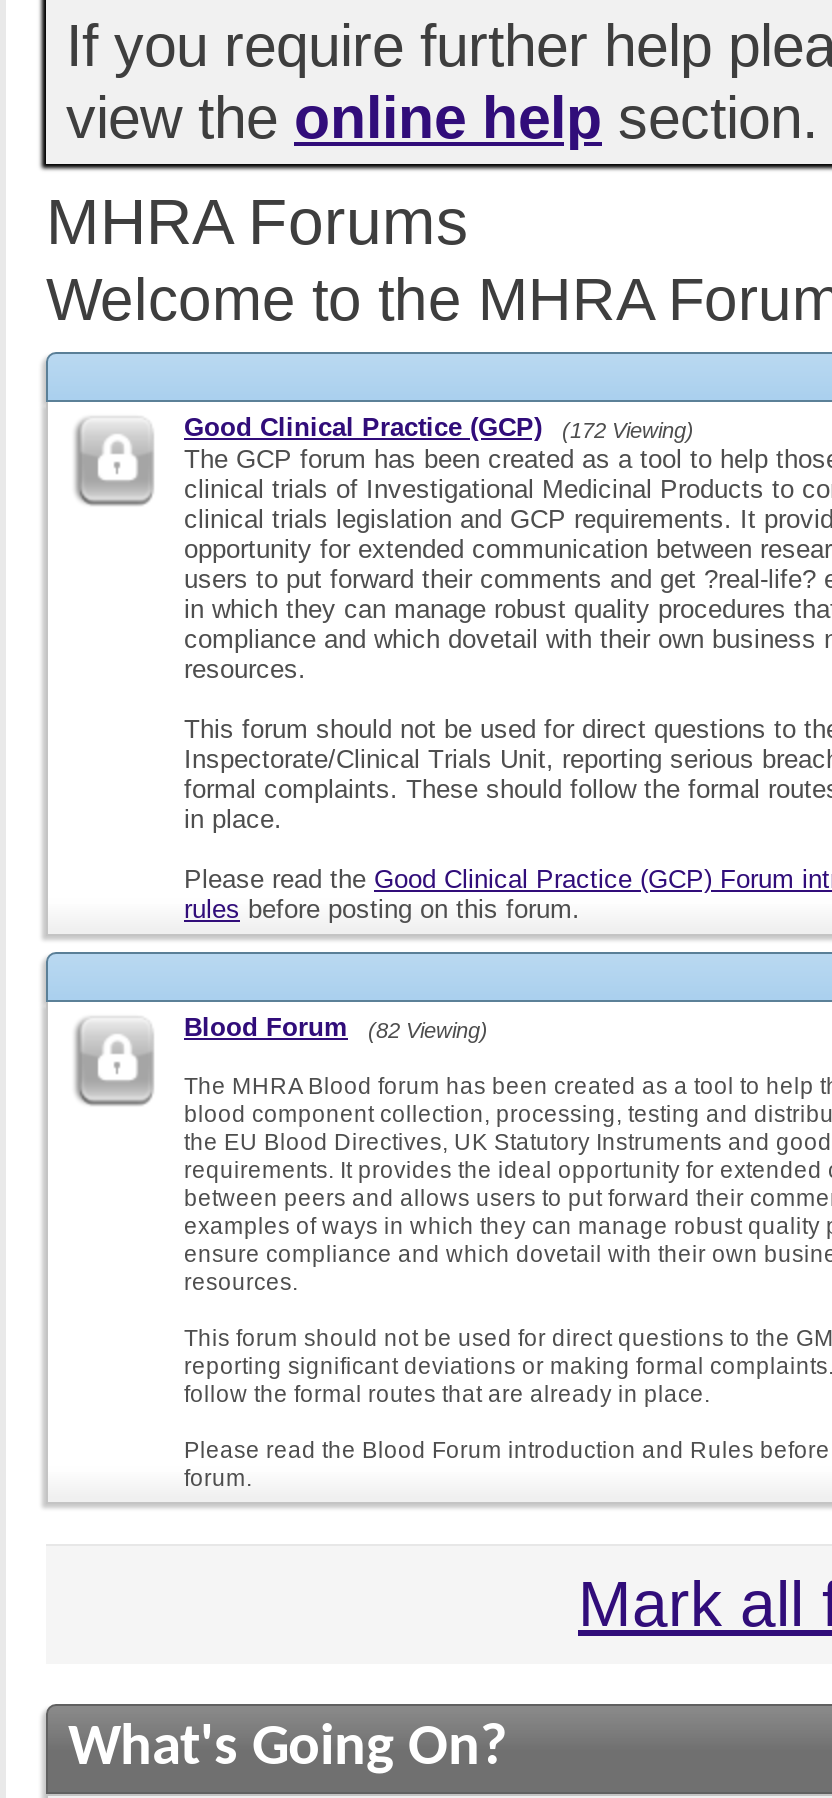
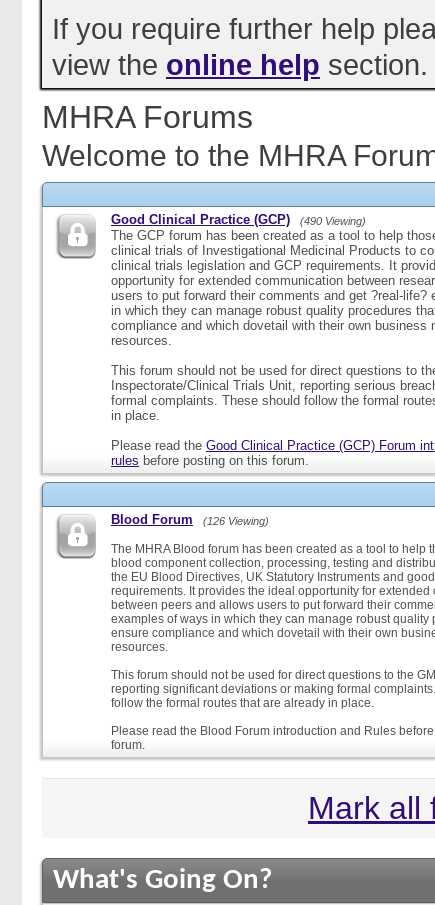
- Good Clinical Practice (GCP) (172 Viewing)
+ Good Clinical Practice (GCP) (490 Viewing)

- Blood Forum (82 Viewing)
+ Blood Forum (126 Viewing)
